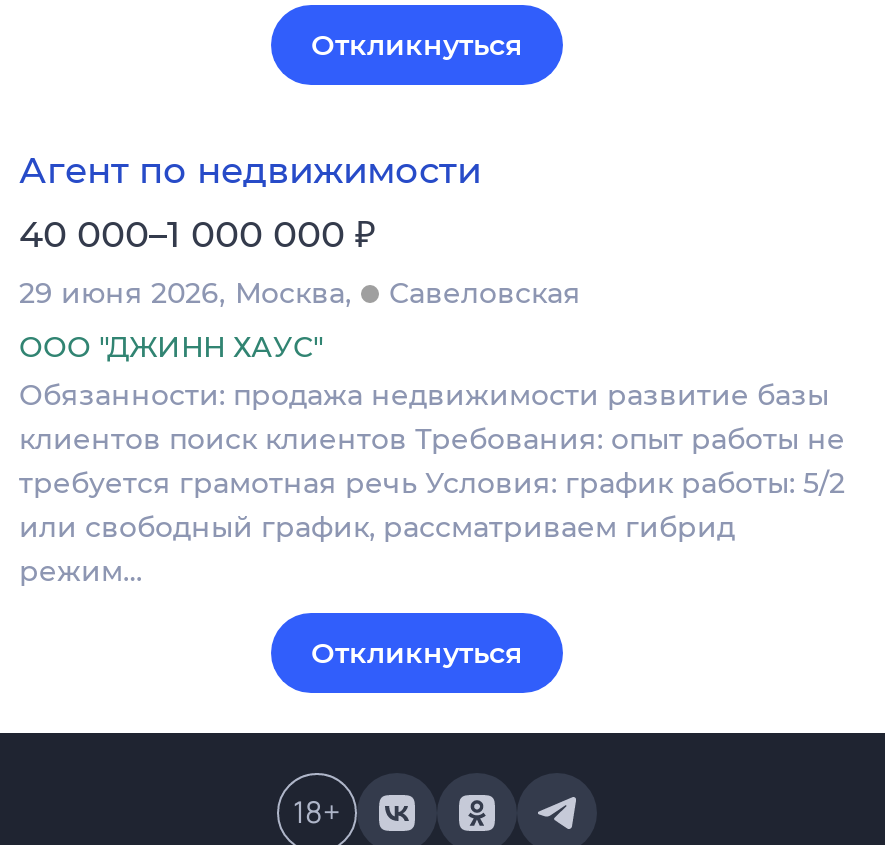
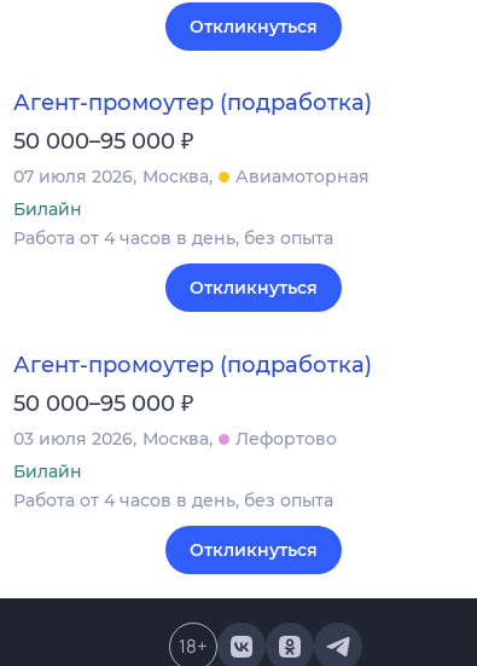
- Агент по недвижимости
- 40 000–1 000 000 ₽
- 29 июня 2026 Москва
- Савеловская
- ООО "ДЖИНН ХАУС"
- Обязанности: продажа недвижимости развитие базы
- клиентов поиск клиентов Требования: опыт работы не
- требуется грамотная речь Условия: график работы: 5/2
- или свободный график, рассматриваем гибрид
- режим…
+ Агент-промоутер (подработка)
+ 50 000–95 000 ₽
+ 07 июля 2026 Москва
+ Авиамоторная
+ Билайн
+ Работа от 4 часов в день, без опыта
+ Откликнуться
+ Агент-промоутер (подработка)
+ 50 000–95 000 ₽
+ 03 июля 2026 Москва
+ Лефортово
+ Билайн
+ Работа от 4 часов в день, без опыта
